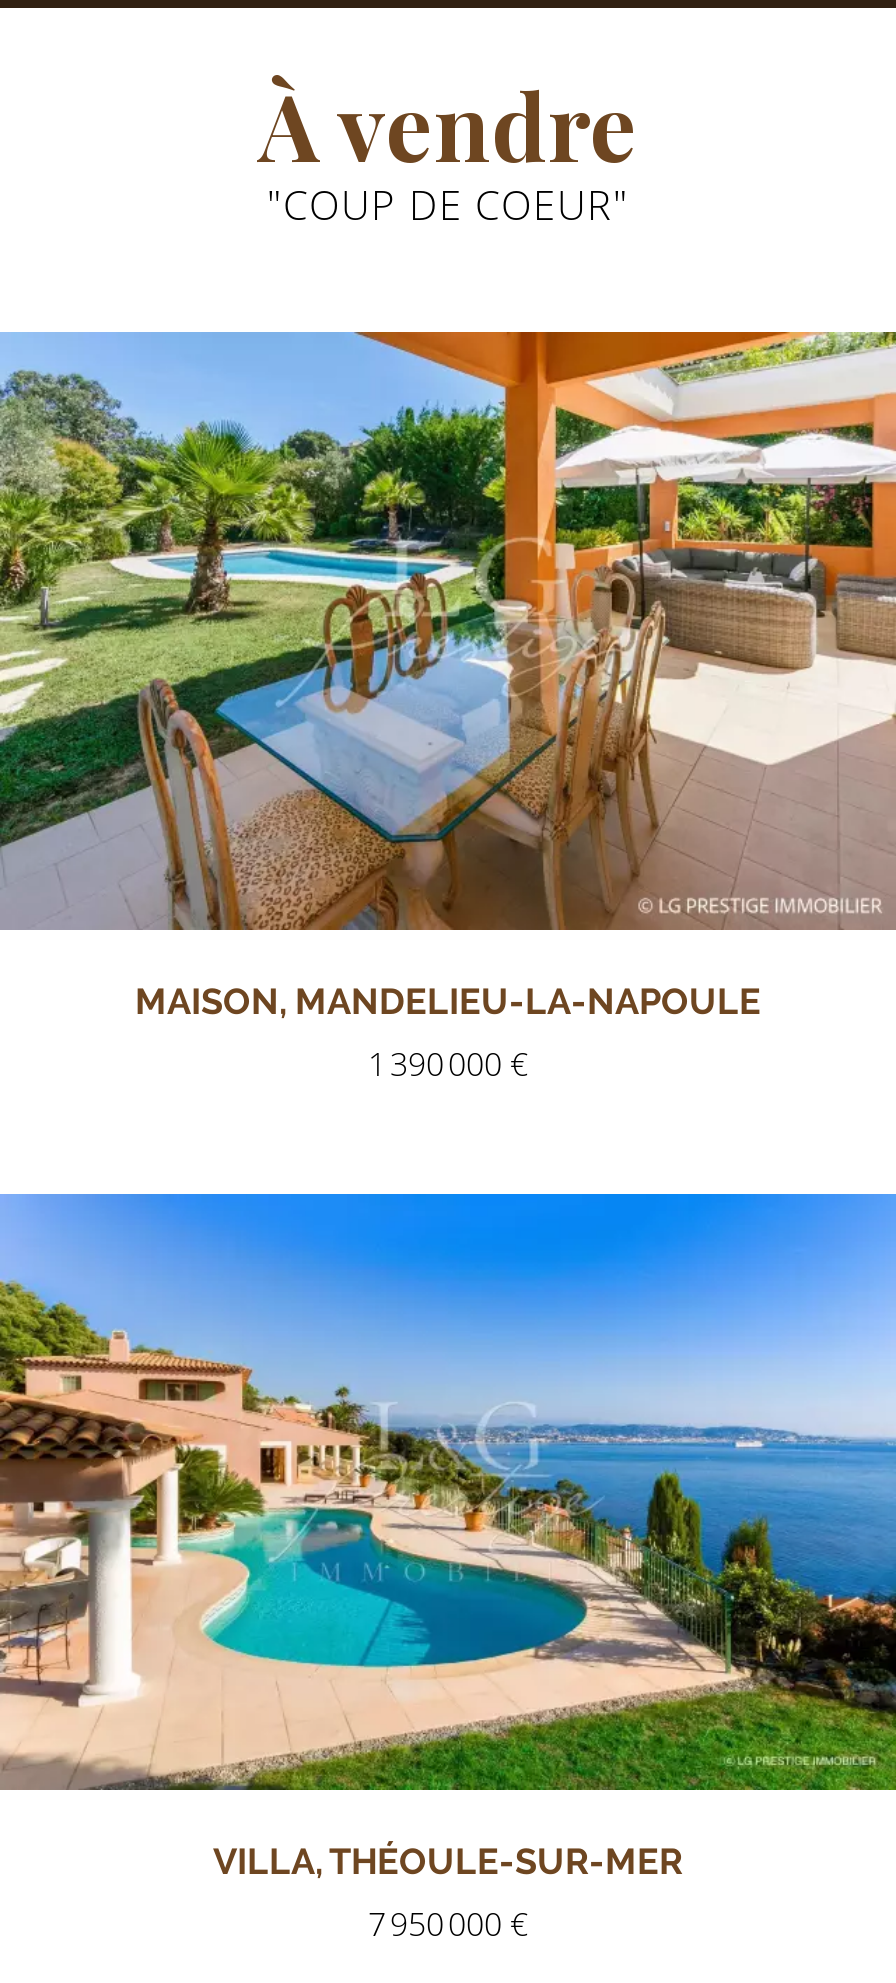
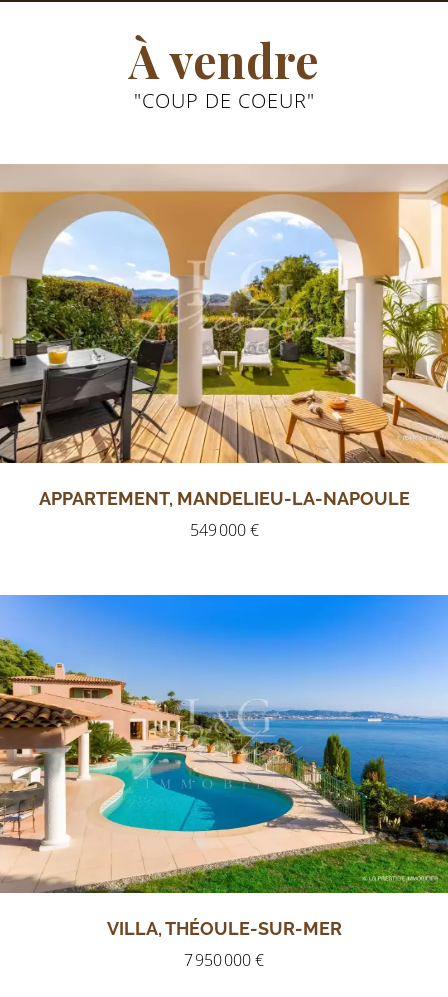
- [image]
- MAISON, MANDELIEU-LA-NAPOULE
+ [image]
+ APPARTEMENT, MANDELIEU-LA-NAPOULE

- 1 390 000 €
+ 549 000 €
